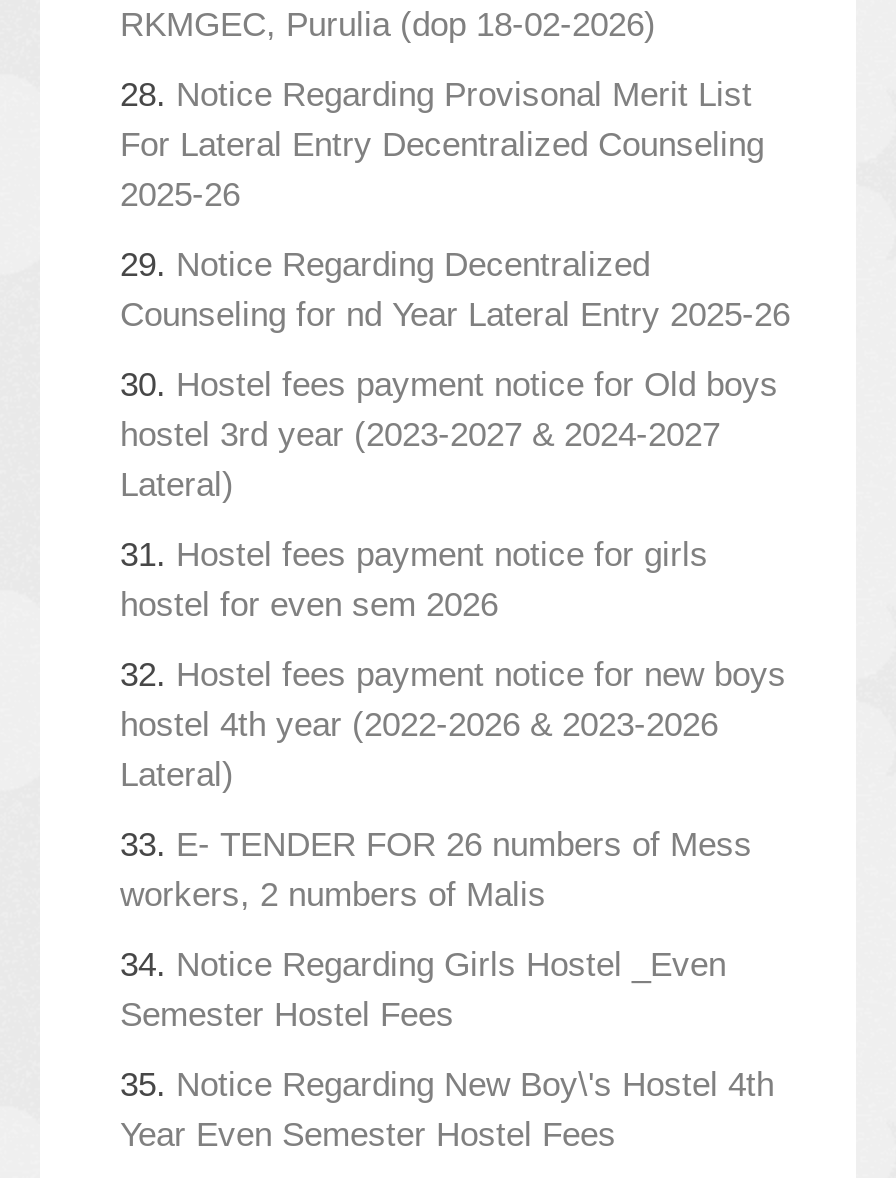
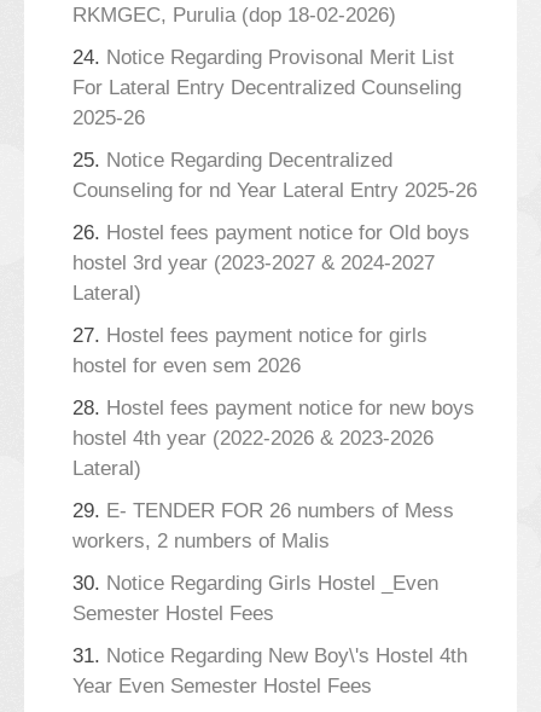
- 28. Notice Regarding Provisonal Merit List
+ 24. Notice Regarding Provisonal Merit List

- 29. Notice Regarding Decentralized
+ 25. Notice Regarding Decentralized

- 30. Hostel fees payment notice for Old boys
+ 26. Hostel fees payment notice for Old boys

- 31. Hostel fees payment notice for girls
+ 27. Hostel fees payment notice for girls

- 32. Hostel fees payment notice for new boys
+ 28. Hostel fees payment notice for new boys

- 33. E- TENDER FOR 26 numbers of Mess
+ 29. E- TENDER FOR 26 numbers of Mess

- 34. Notice Regarding Girls Hostel _Even
+ 30. Notice Regarding Girls Hostel _Even

- 35. Notice Regarding New Boy\'s Hostel 4th
+ 31. Notice Regarding New Boy\'s Hostel 4th
